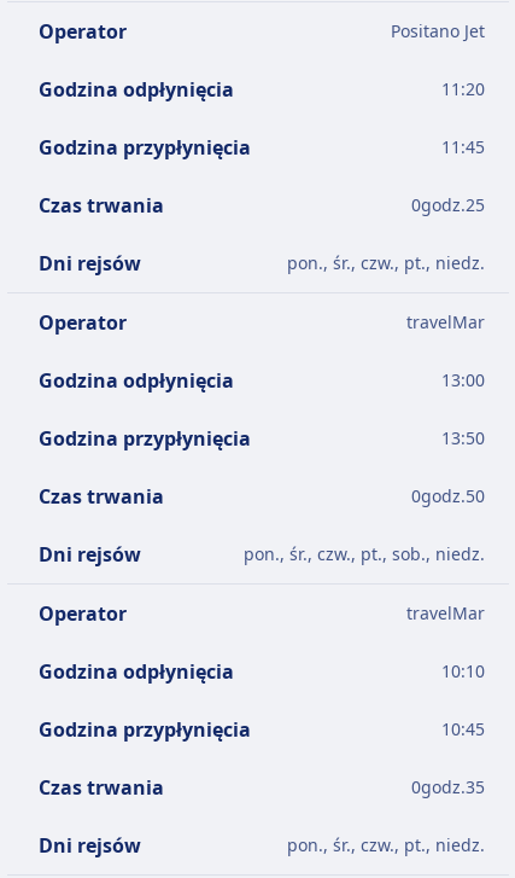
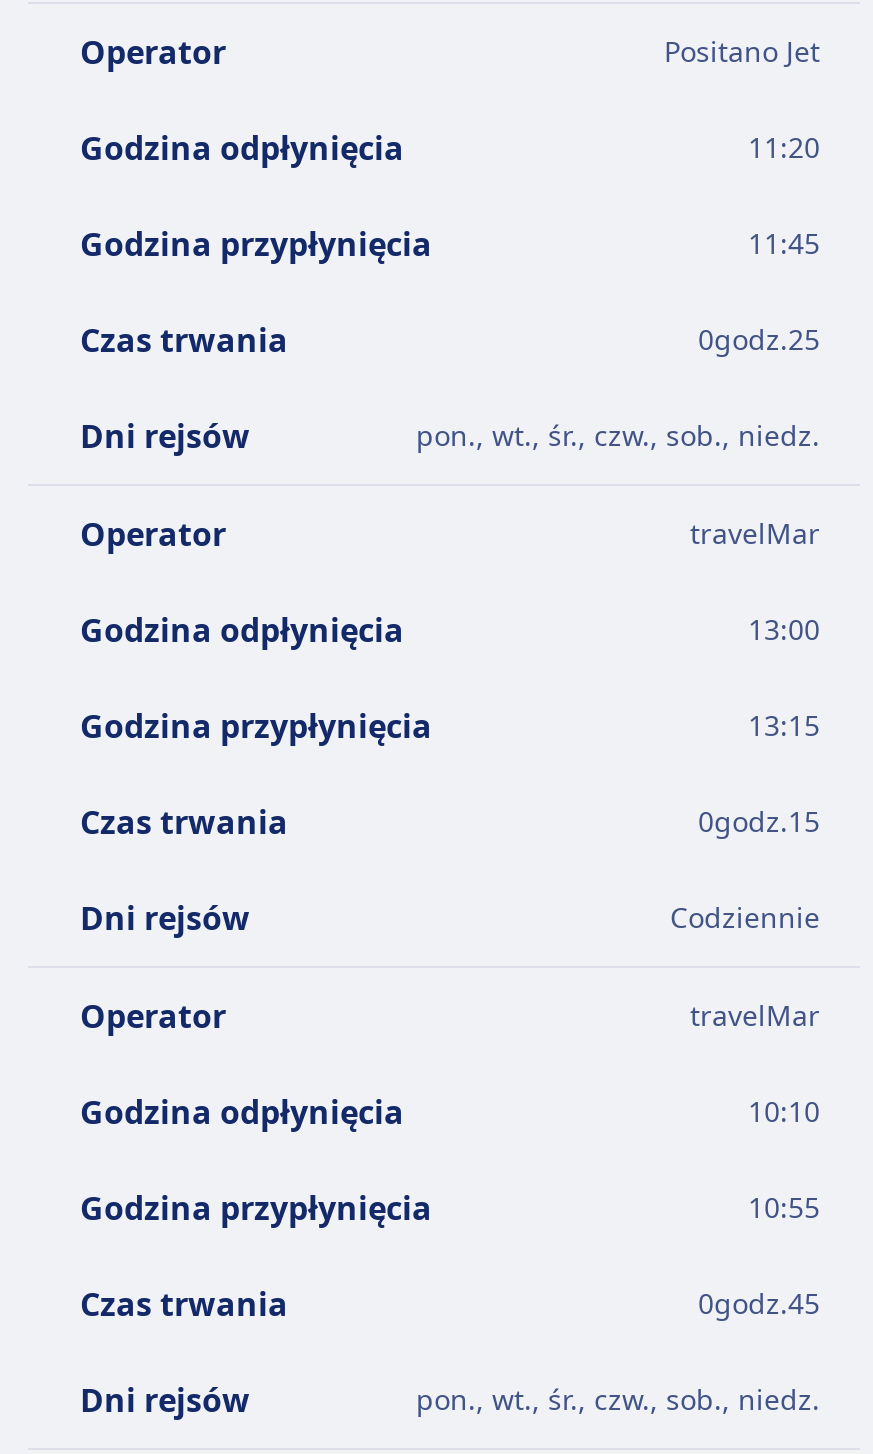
- pon., śr., czw., pt., niedz.
+ pon., wt., śr., czw., sob., niedz.

- 13:50
+ 13:15

- 0godz.50
+ 0godz.15

- pon., śr., czw., pt., sob., niedz.
+ Codziennie

- 10:45
+ 10:55

- 0godz.35
+ 0godz.45

- pon., śr., czw., pt., niedz.
+ pon., wt., śr., czw., sob., niedz.
